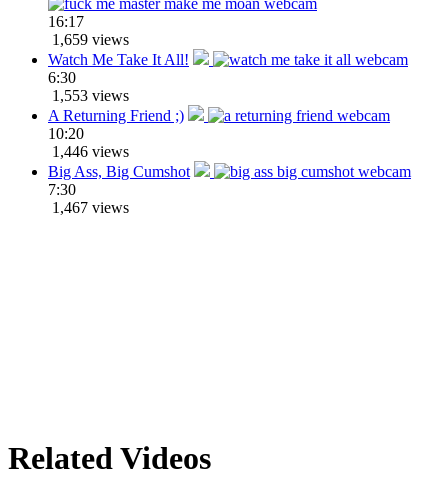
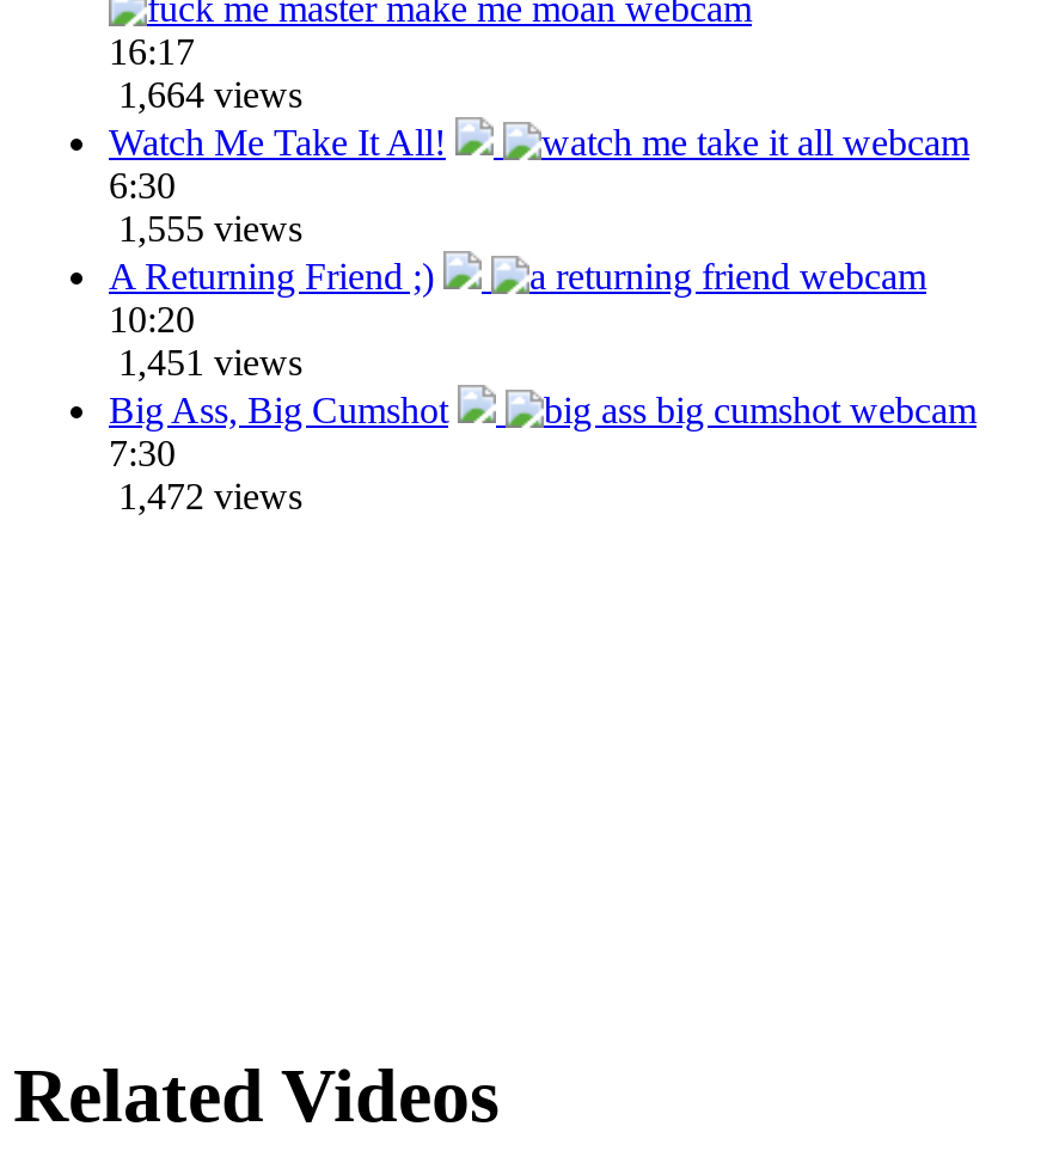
- 1,659 views
+ 1,664 views

- 1,553 views
+ 1,555 views

- 1,446 views
+ 1,451 views

- 1,467 views
+ 1,472 views
